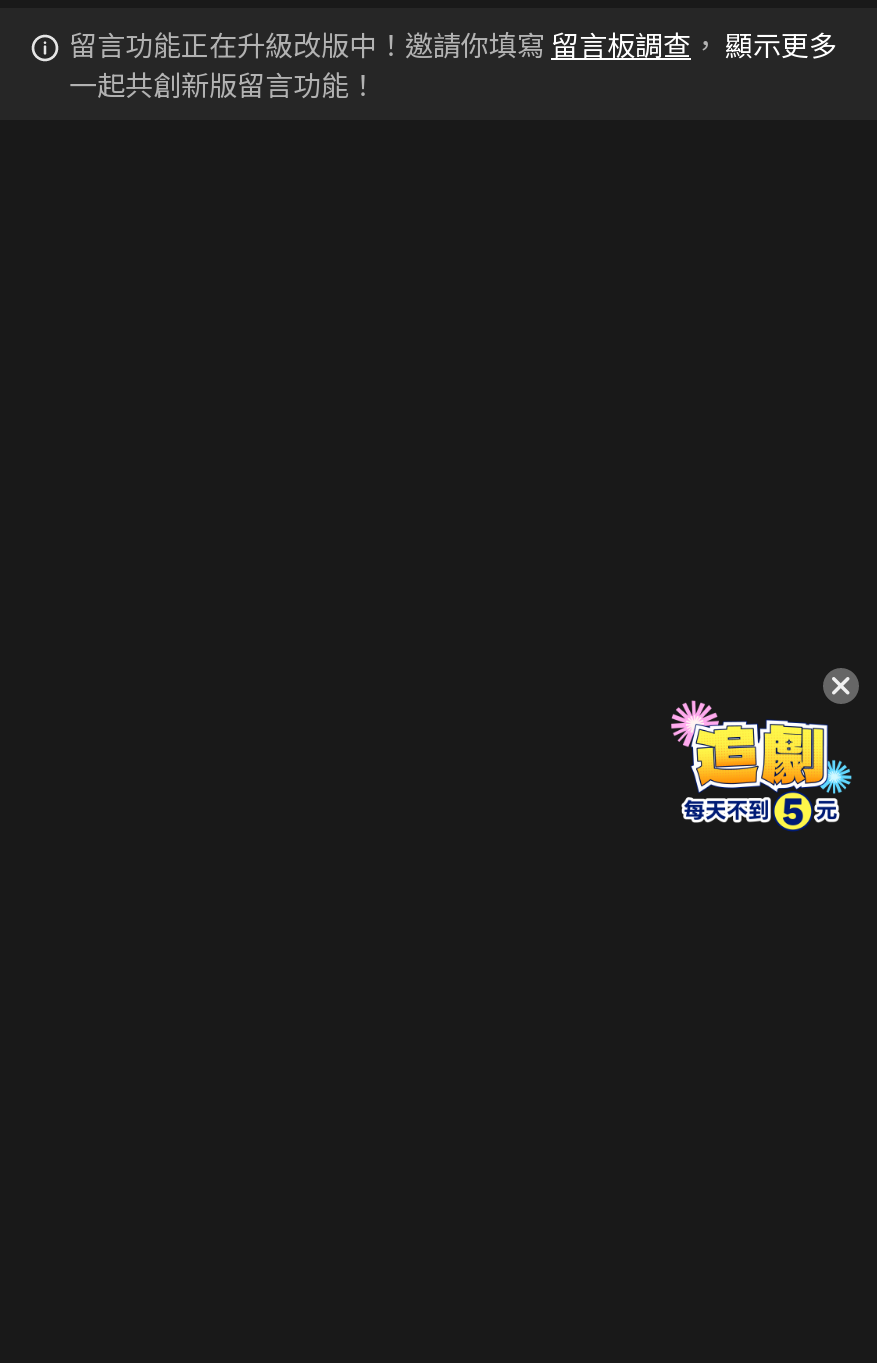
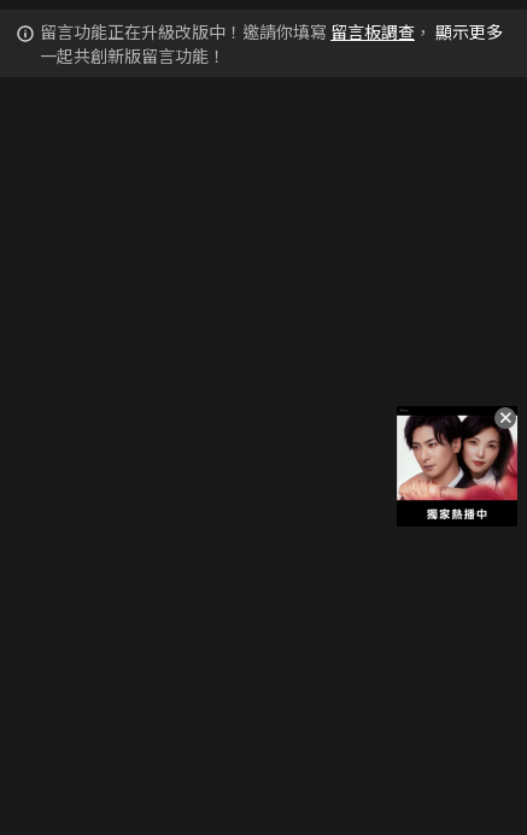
- [image]
+ [image]
